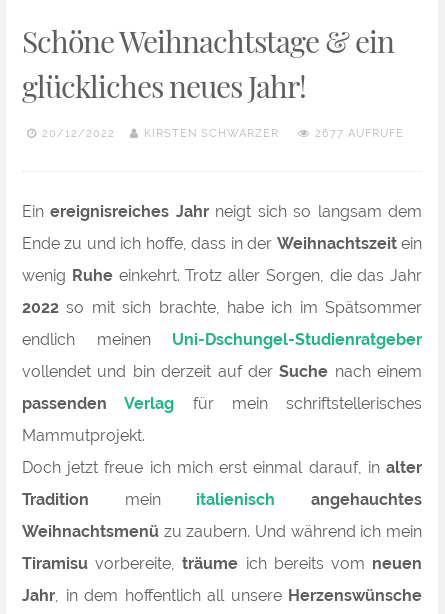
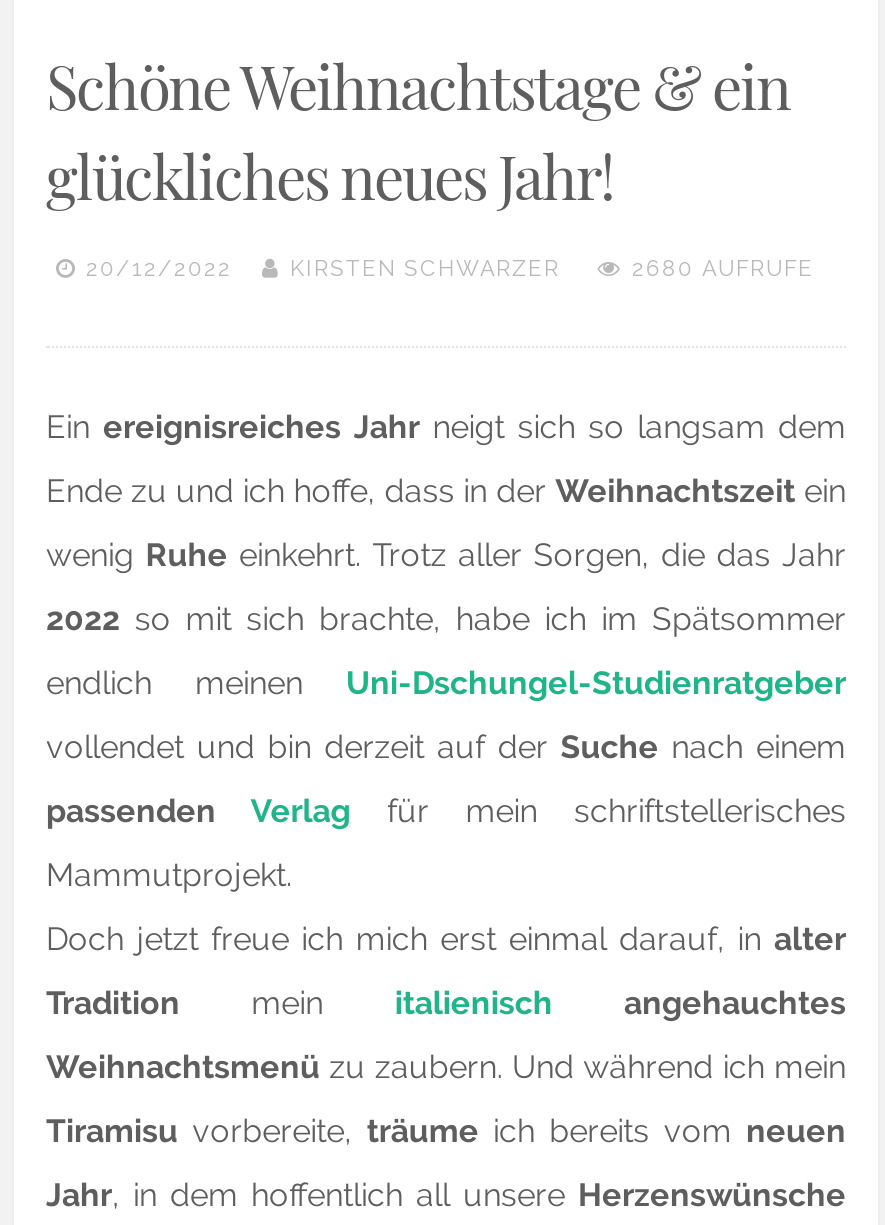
- 2677 AUFRUFE
+ 2680 AUFRUFE
